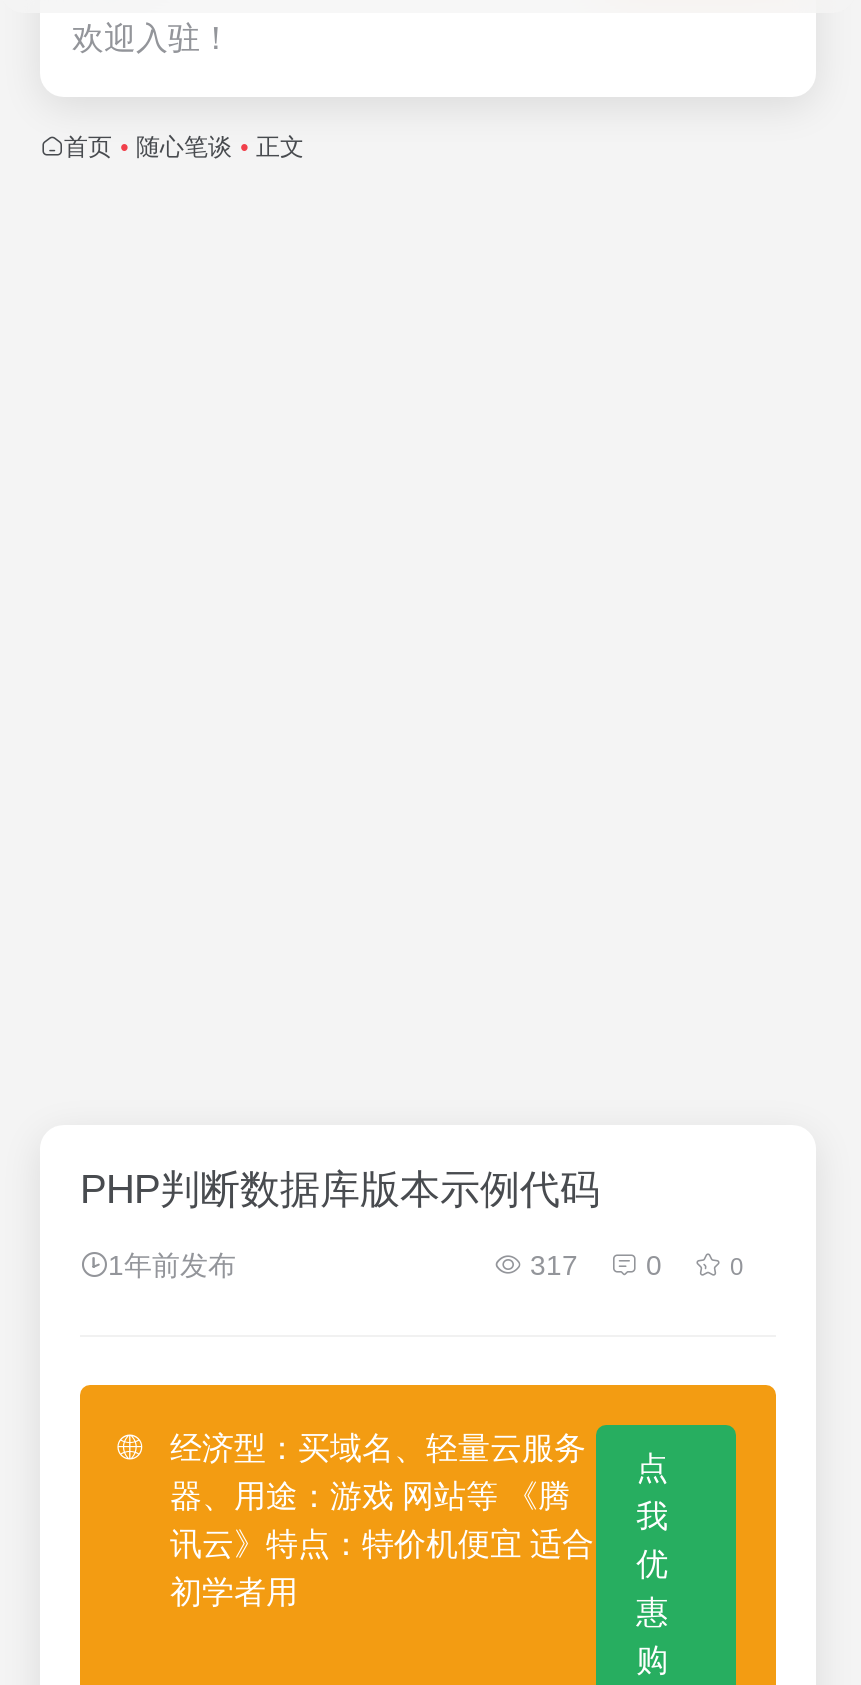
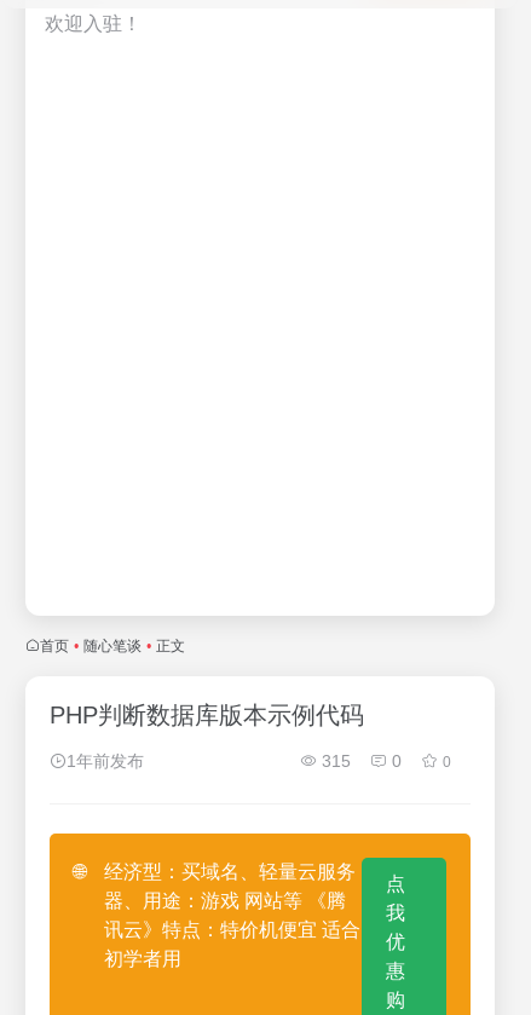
moved down: 首页 • 随心笔谈 • 正文

- 317 0
+ 315 0
